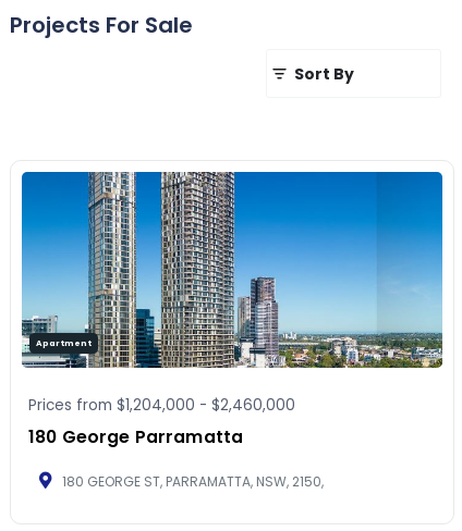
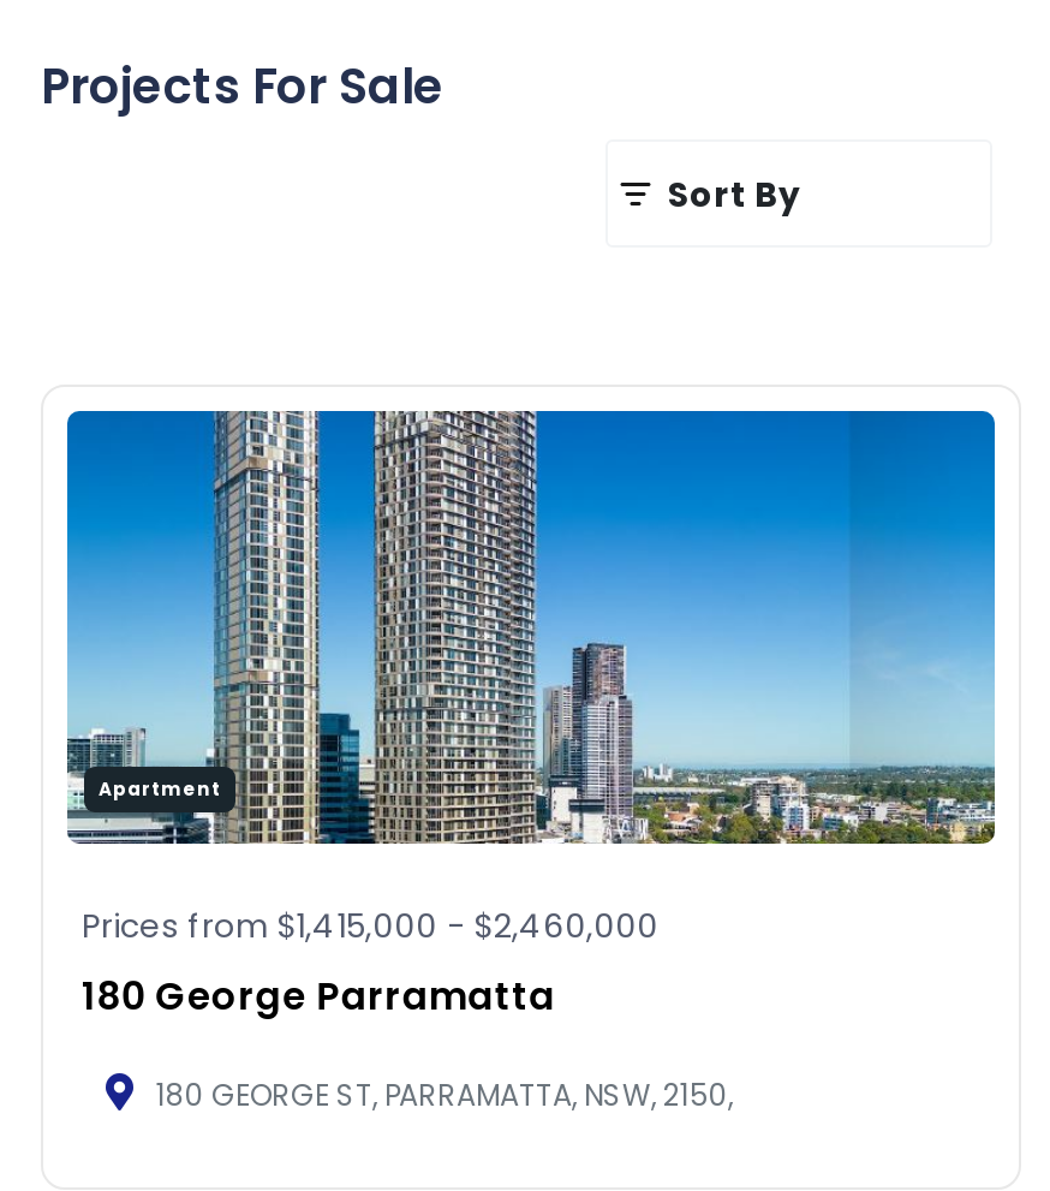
- Prices from $1,204,000 - $2,460,000
+ Prices from $1,415,000 - $2,460,000
